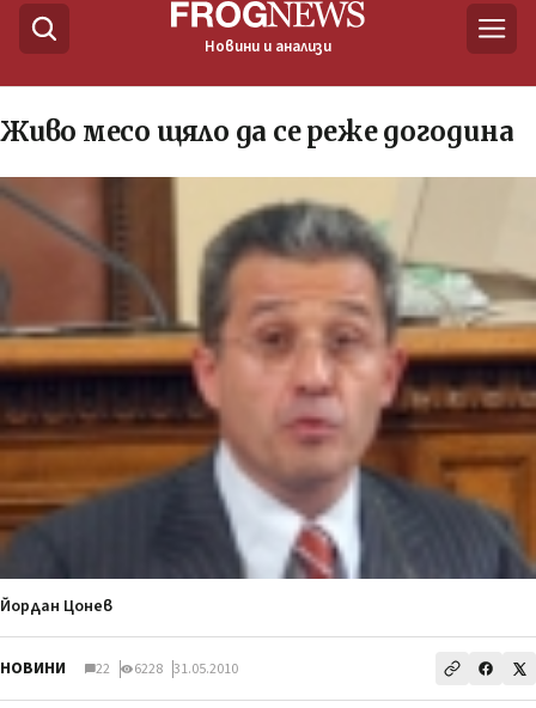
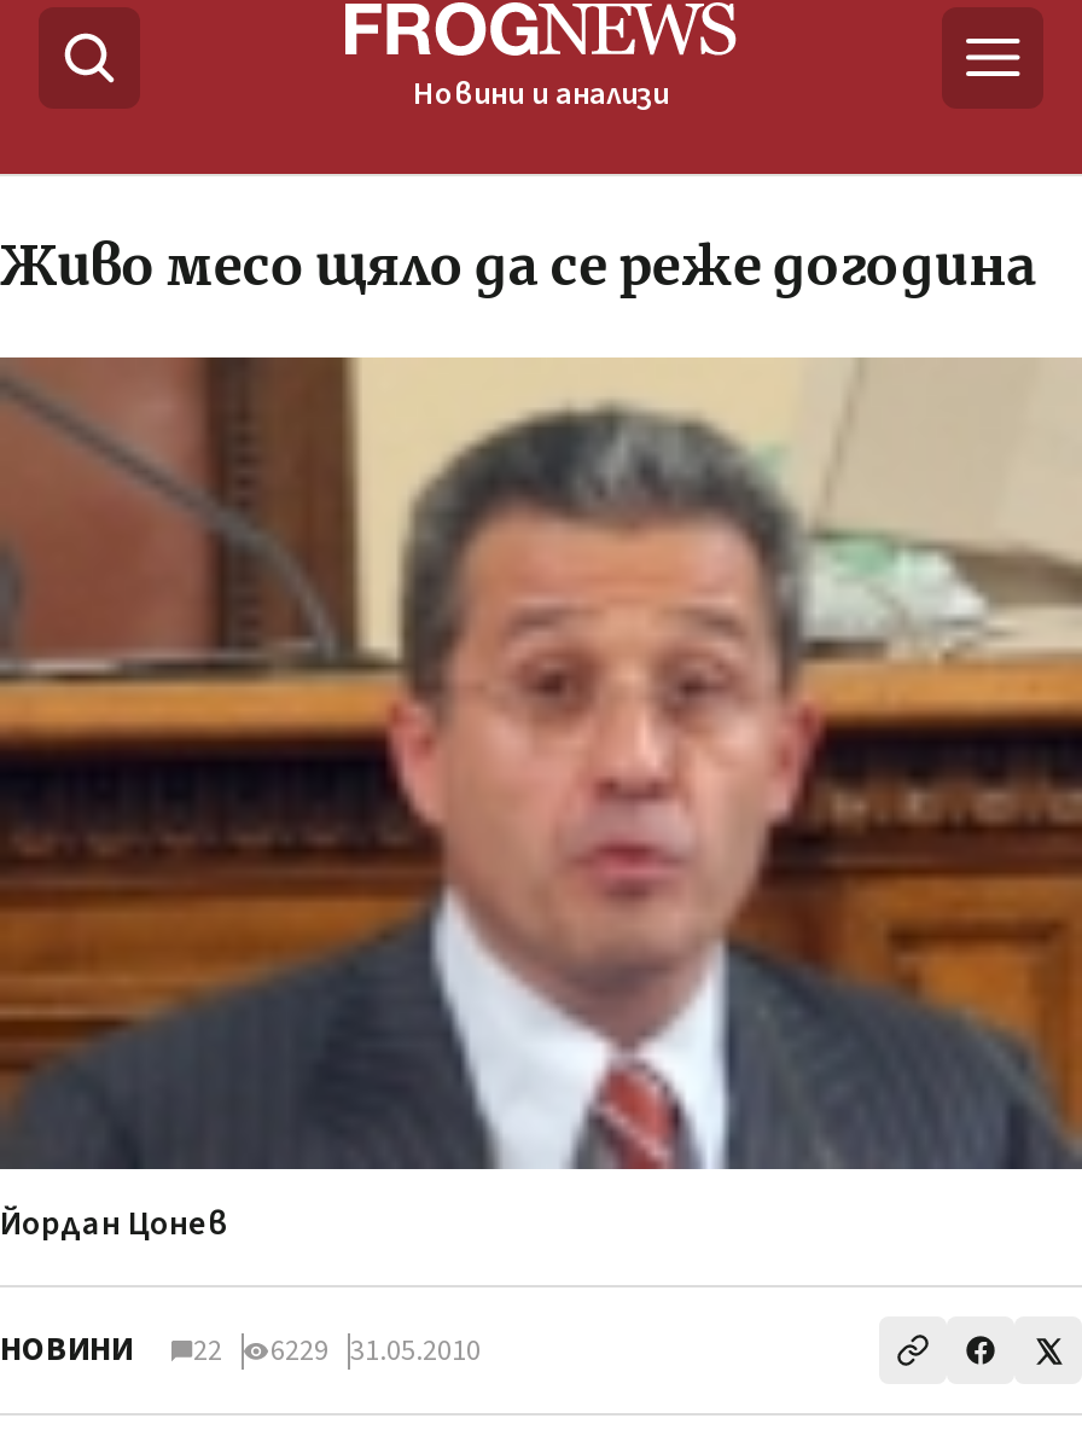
- НОВИНИ 22 6228 31.05.2010
+ НОВИНИ 22 6229 31.05.2010
